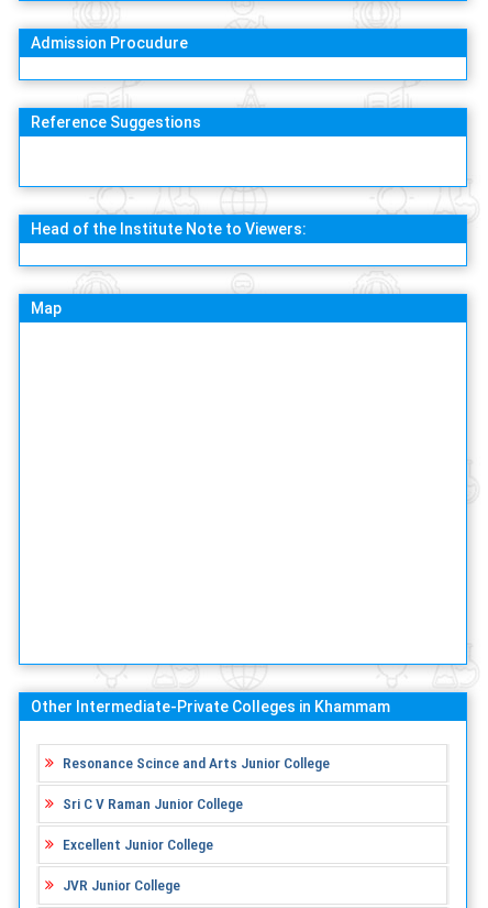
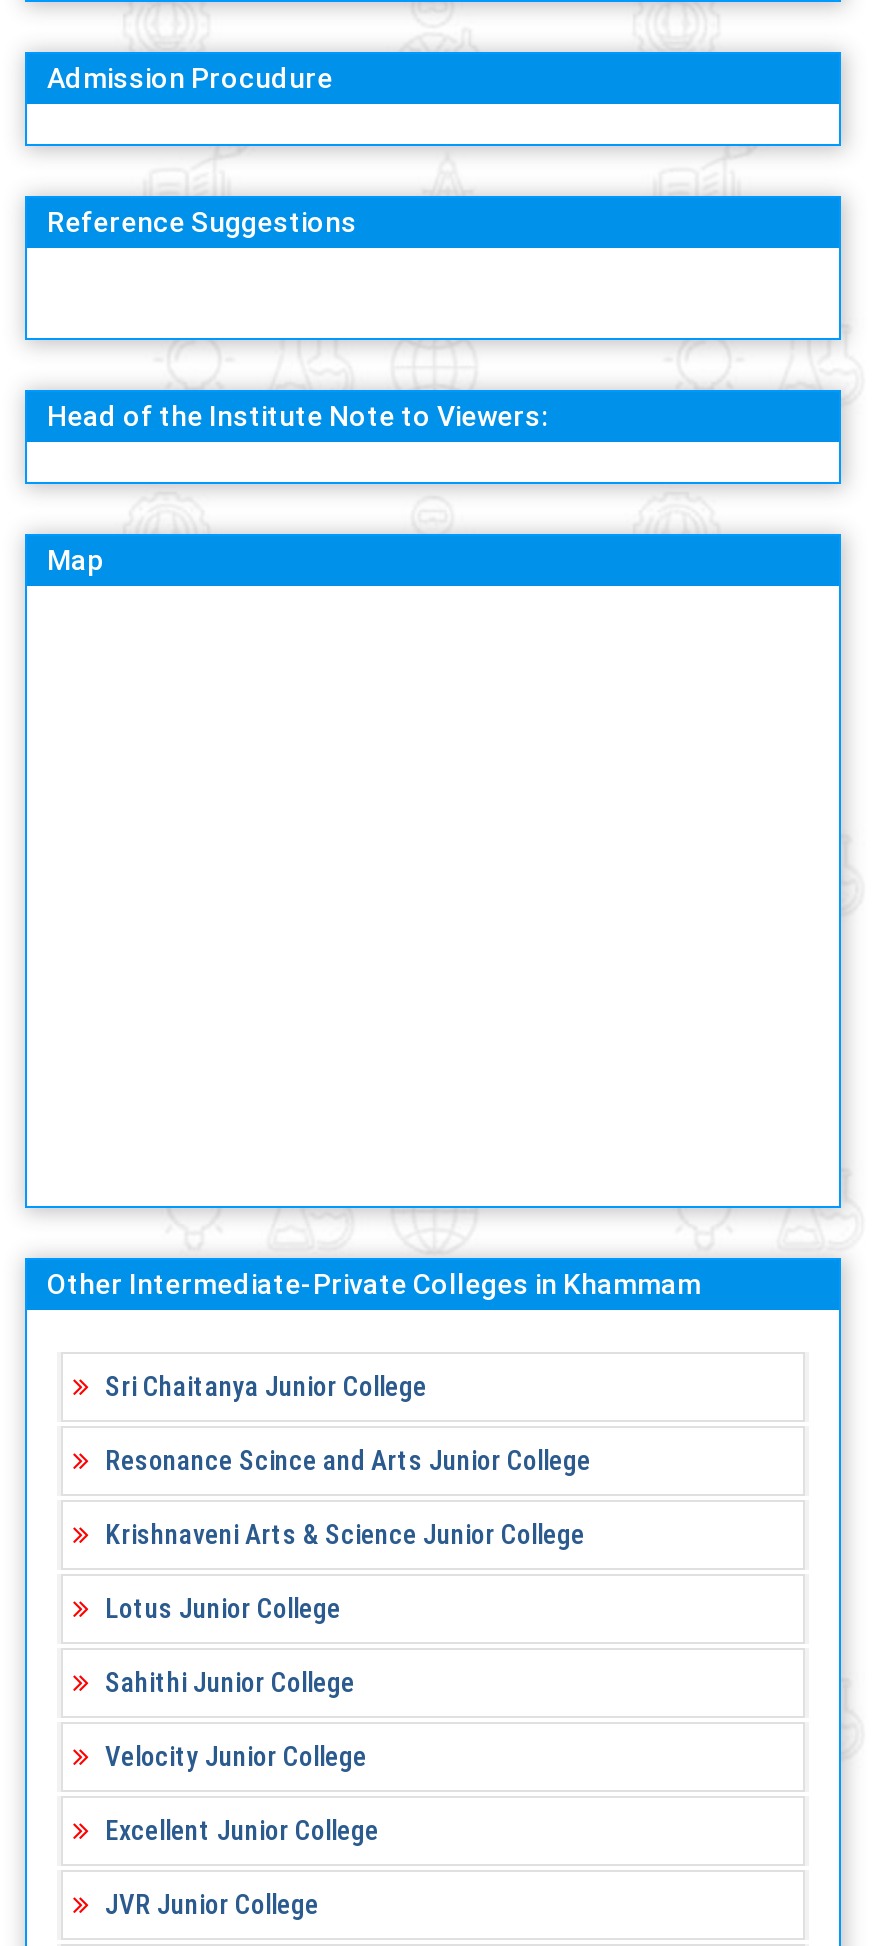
+ Sri Chaitanya Junior College

- Sri C V Raman Junior College
+ Krishnaveni Arts & Science Junior College
+ Lotus Junior College
+ Sahithi Junior College
+ Velocity Junior College
